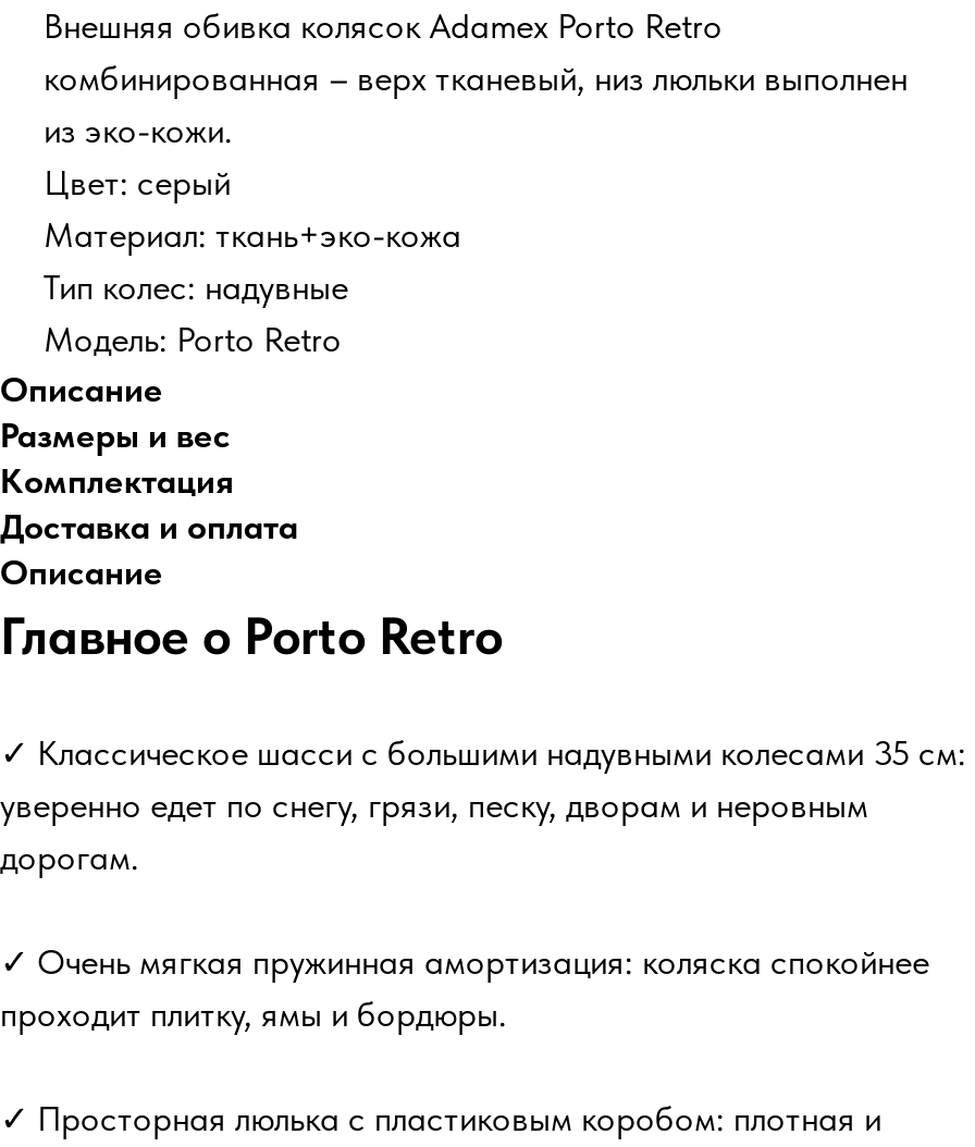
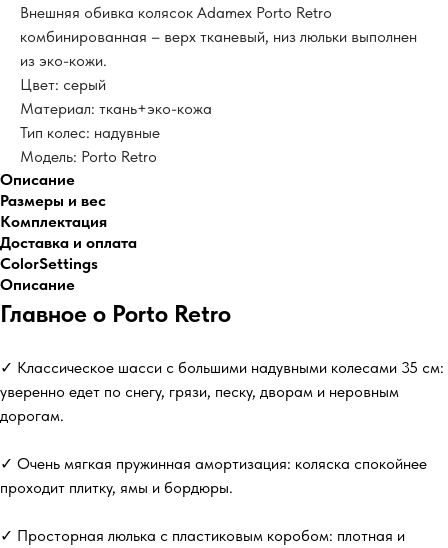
+ ColorSettings
